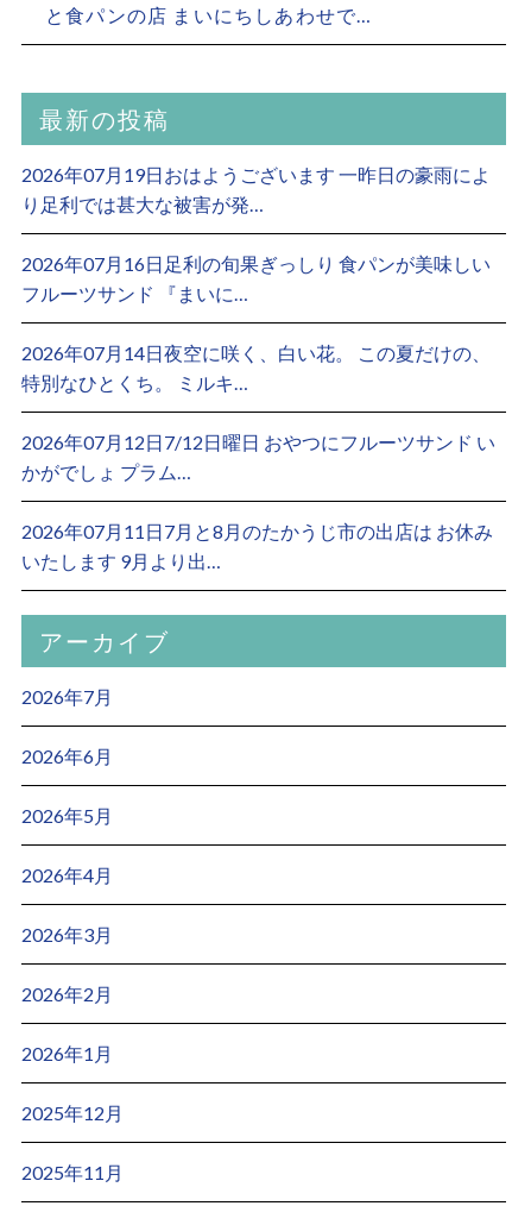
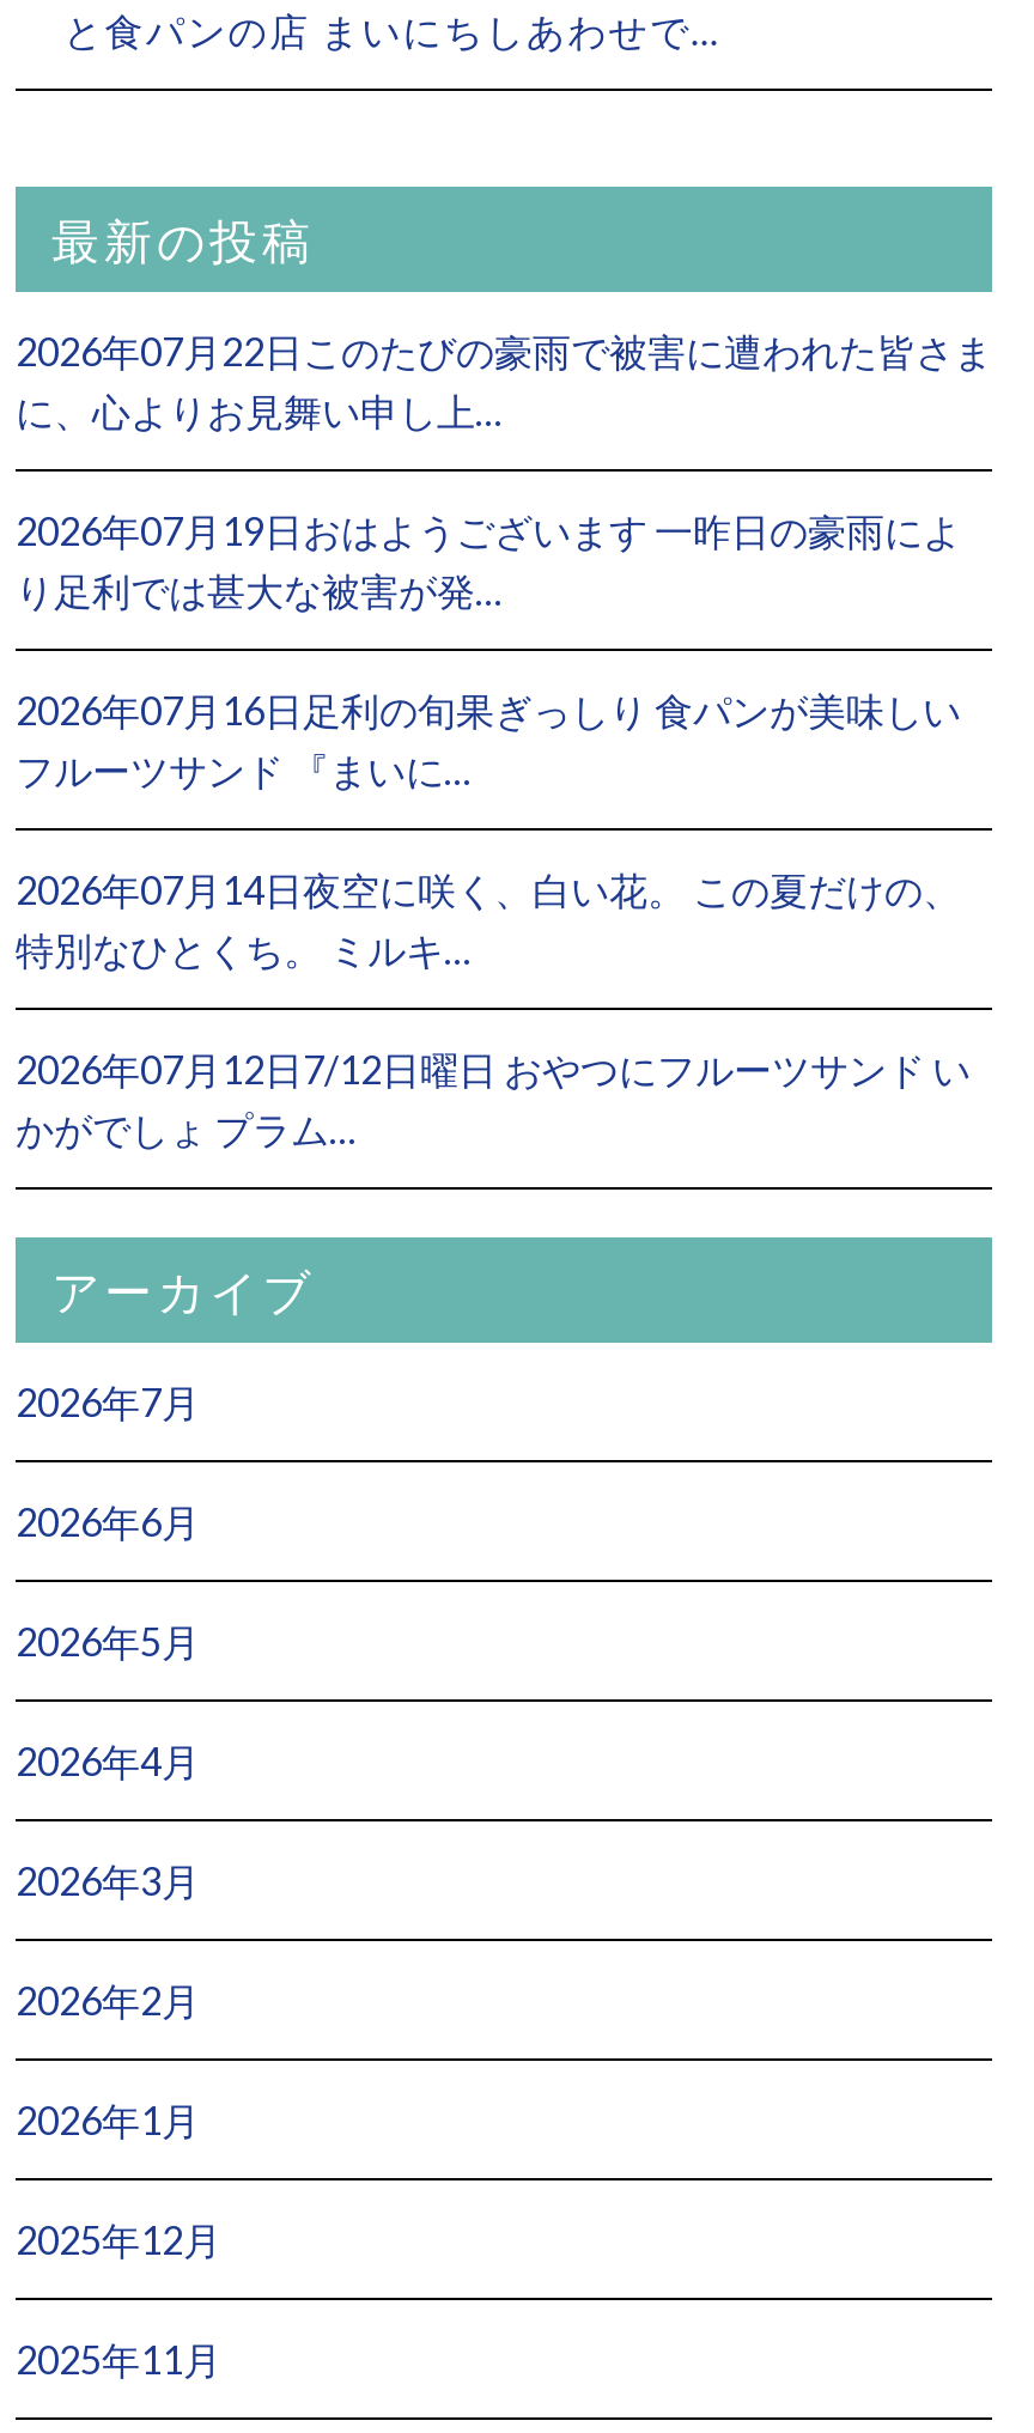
+ 2026年07月22日このたびの豪雨で被害に遭われた皆さま
+ に、心よりお見舞い申し上…

moved down: 2026年07月19日おはようございます 一昨日の豪雨によ | り足利では甚大な被害が発… | 2026年07月16日足利の旬果ぎっしり 食パンが美味しい | フルーツサンド 『まいに… | 2026年07月14日夜空に咲く、白い花。 この夏だけの、 | 特別なひとくち。 ミルキ… | 2026年07月12日7/12日曜日 おやつにフルーツサンド い | かがでしょ プラム…

- 2026年07月11日7月と8月のたかうじ市の出店は お休み
- いたします 9月より出…
